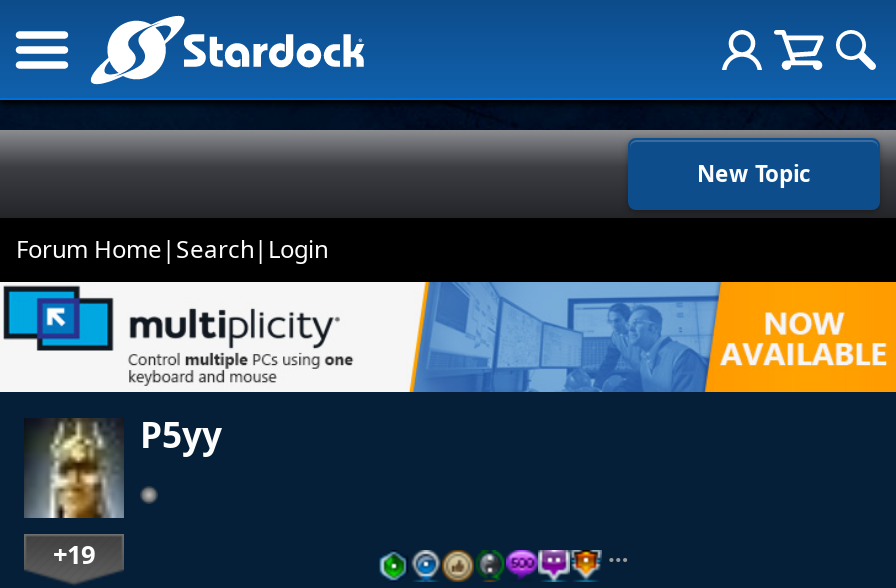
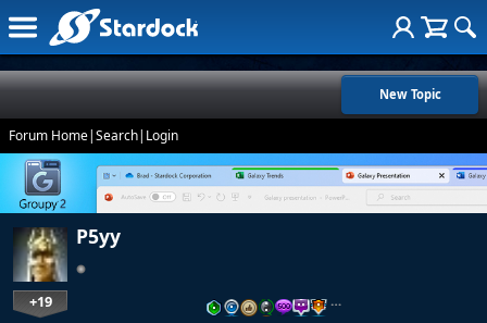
- [image]
+ [image]
